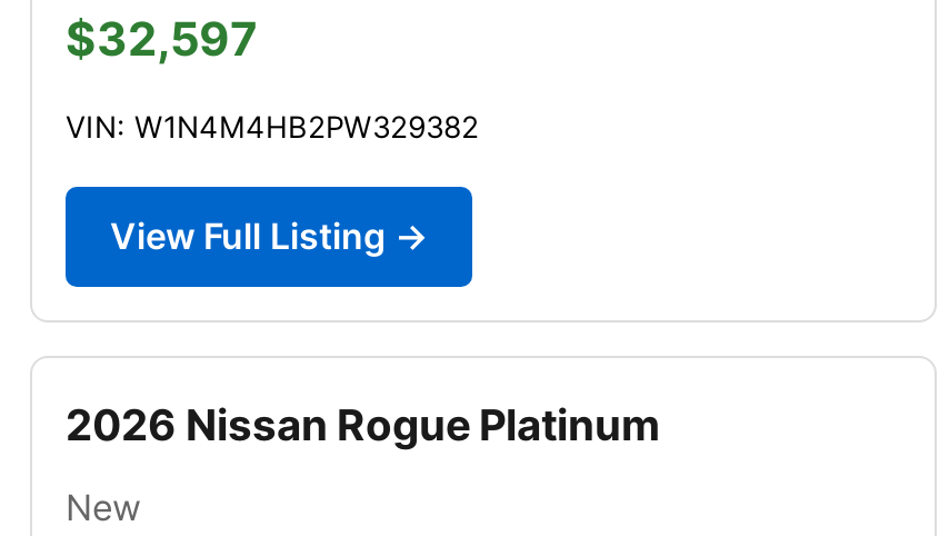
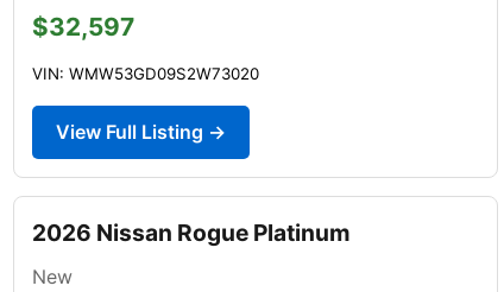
- VIN: W1N4M4HB2PW329382
+ VIN: WMW53GD09S2W73020
